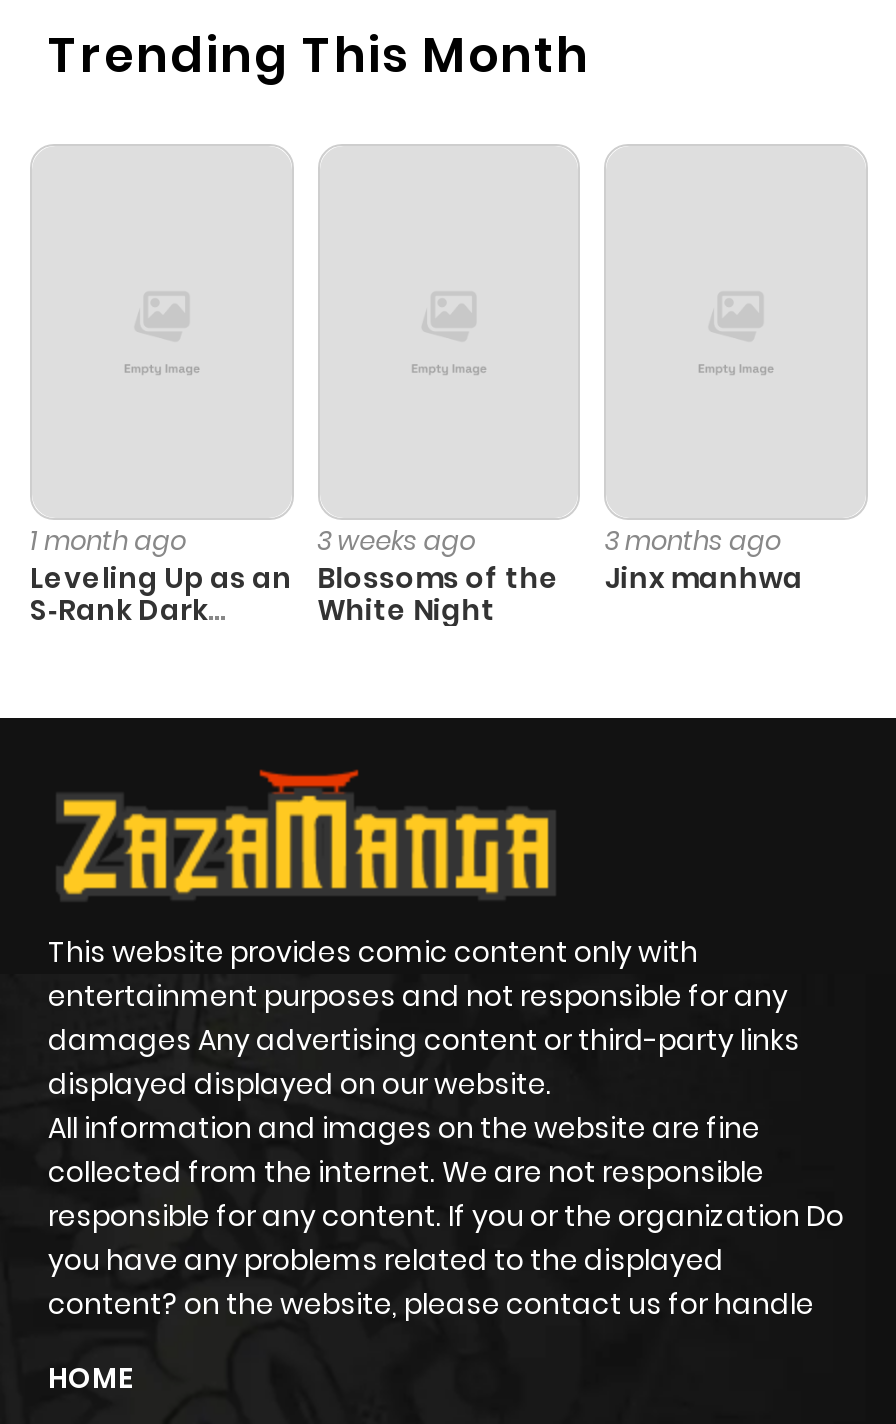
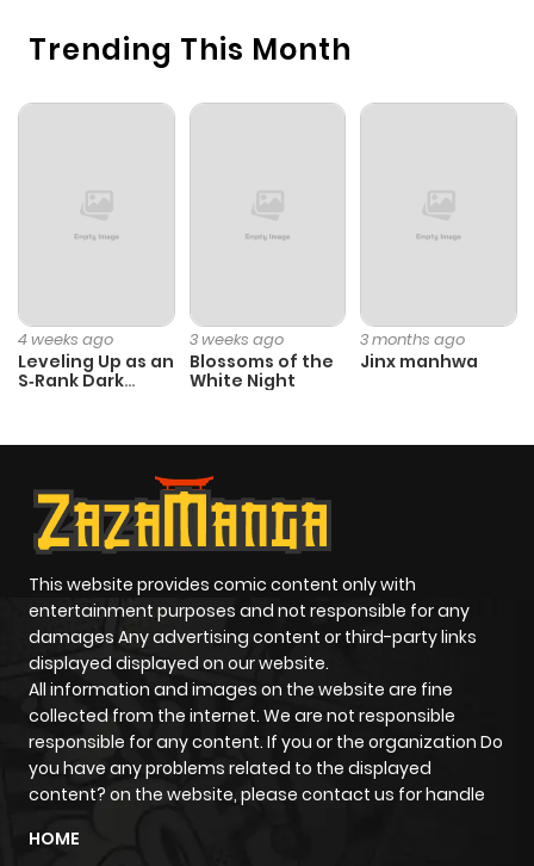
- 1 month ago
+ 4 weeks ago
